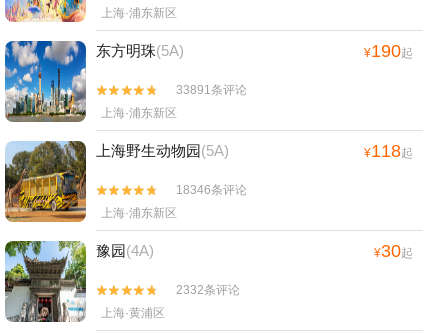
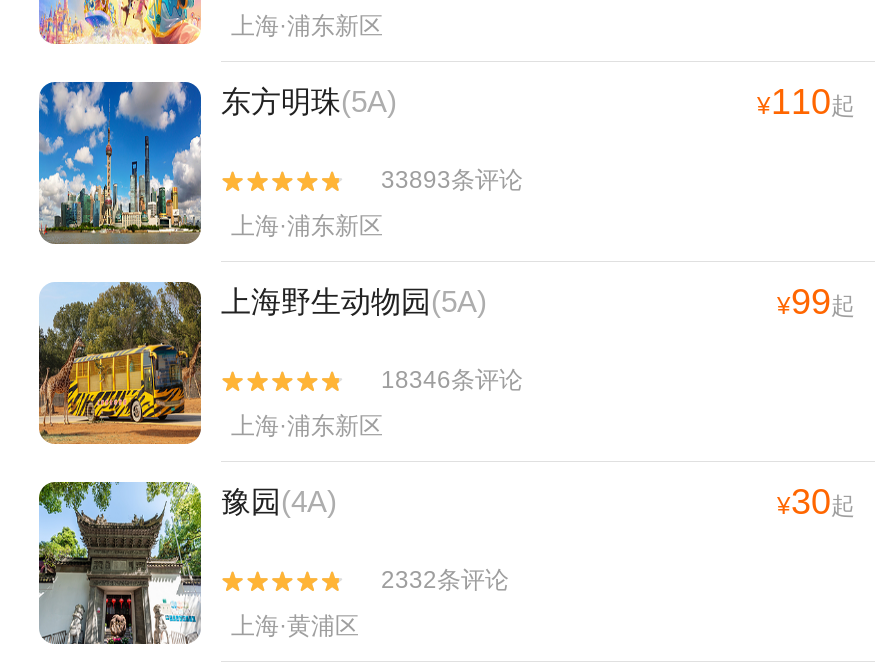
- ¥190起
+ ¥110起

- 33891条评论
+ 33893条评论

- ¥118起
+ ¥99起
